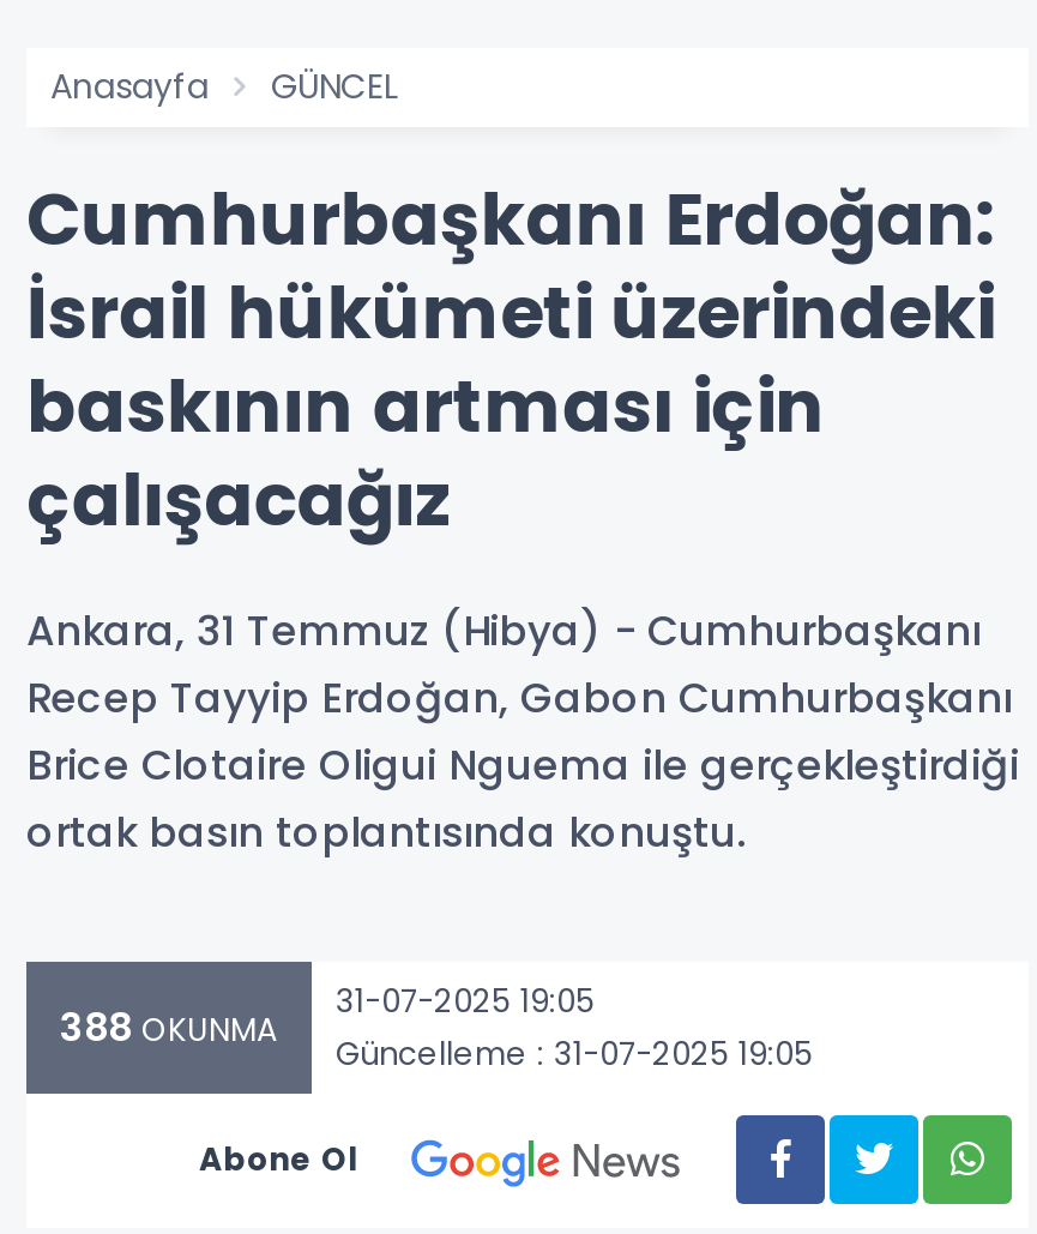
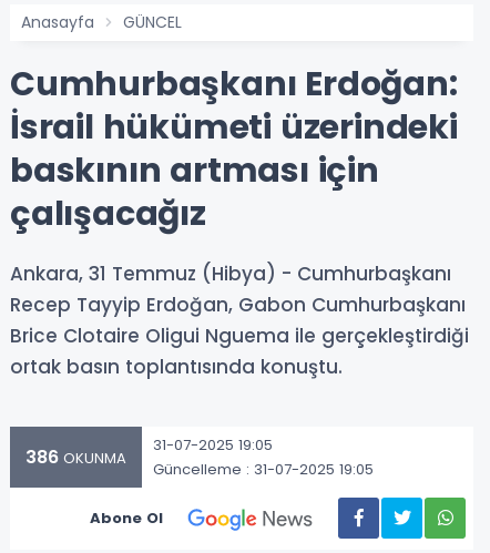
- 388 OKUNMA 31-07-2025 19:05 Güncelleme : 31-07-2025 19:05
+ 386 OKUNMA 31-07-2025 19:05 Güncelleme : 31-07-2025 19:05
